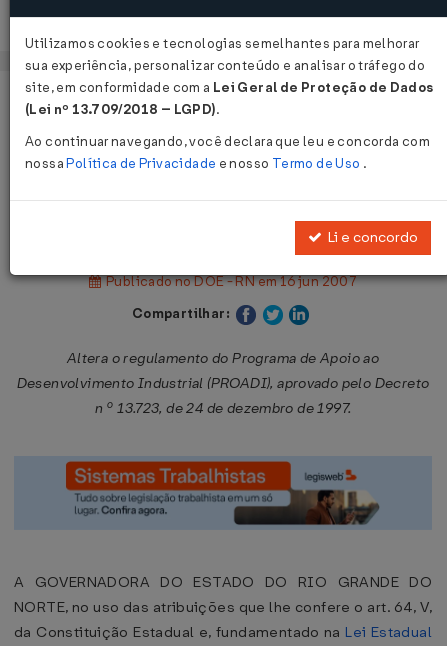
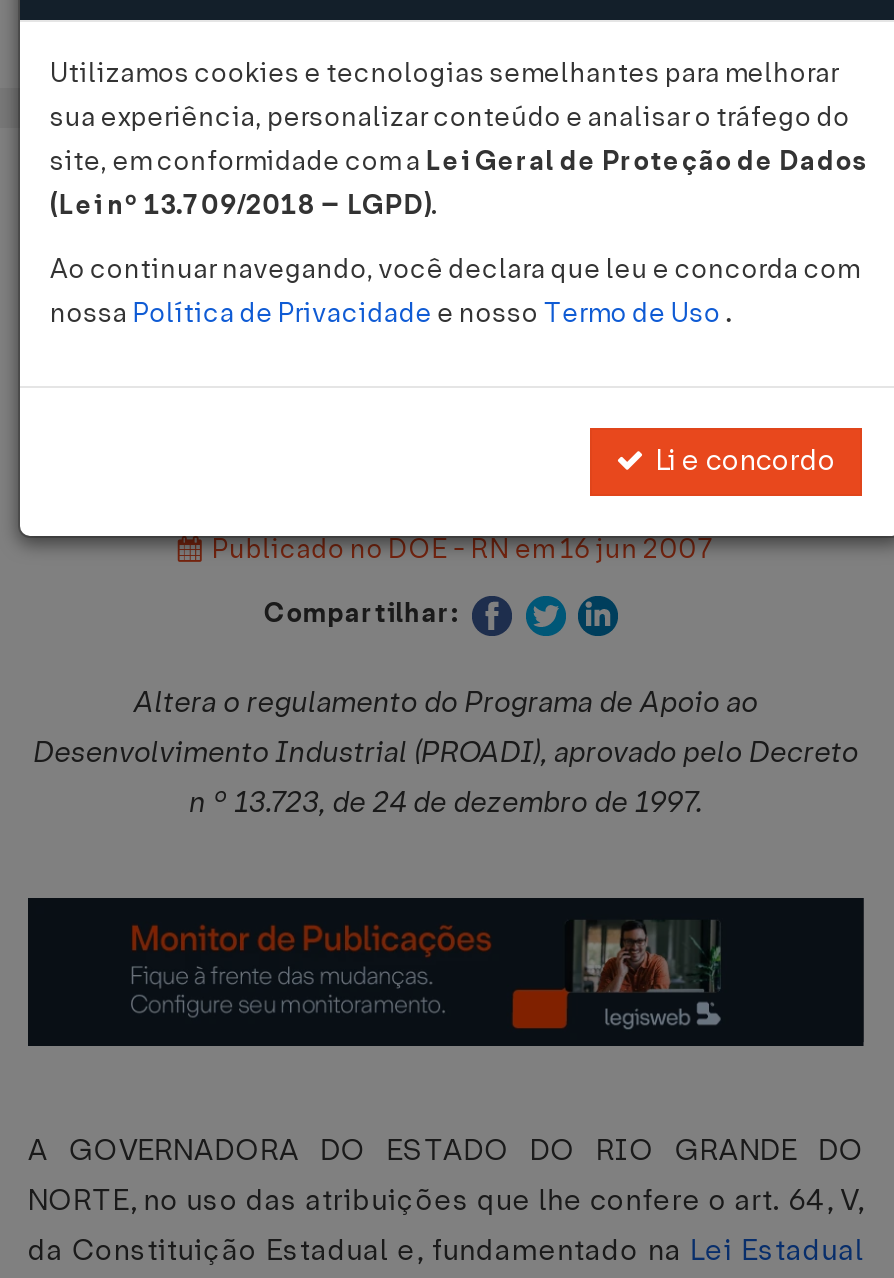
- [image]
+ [image]
